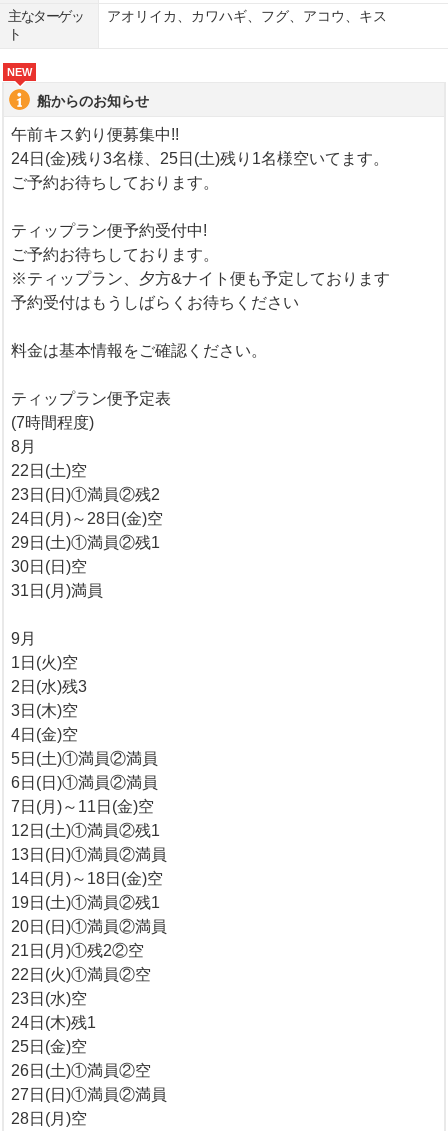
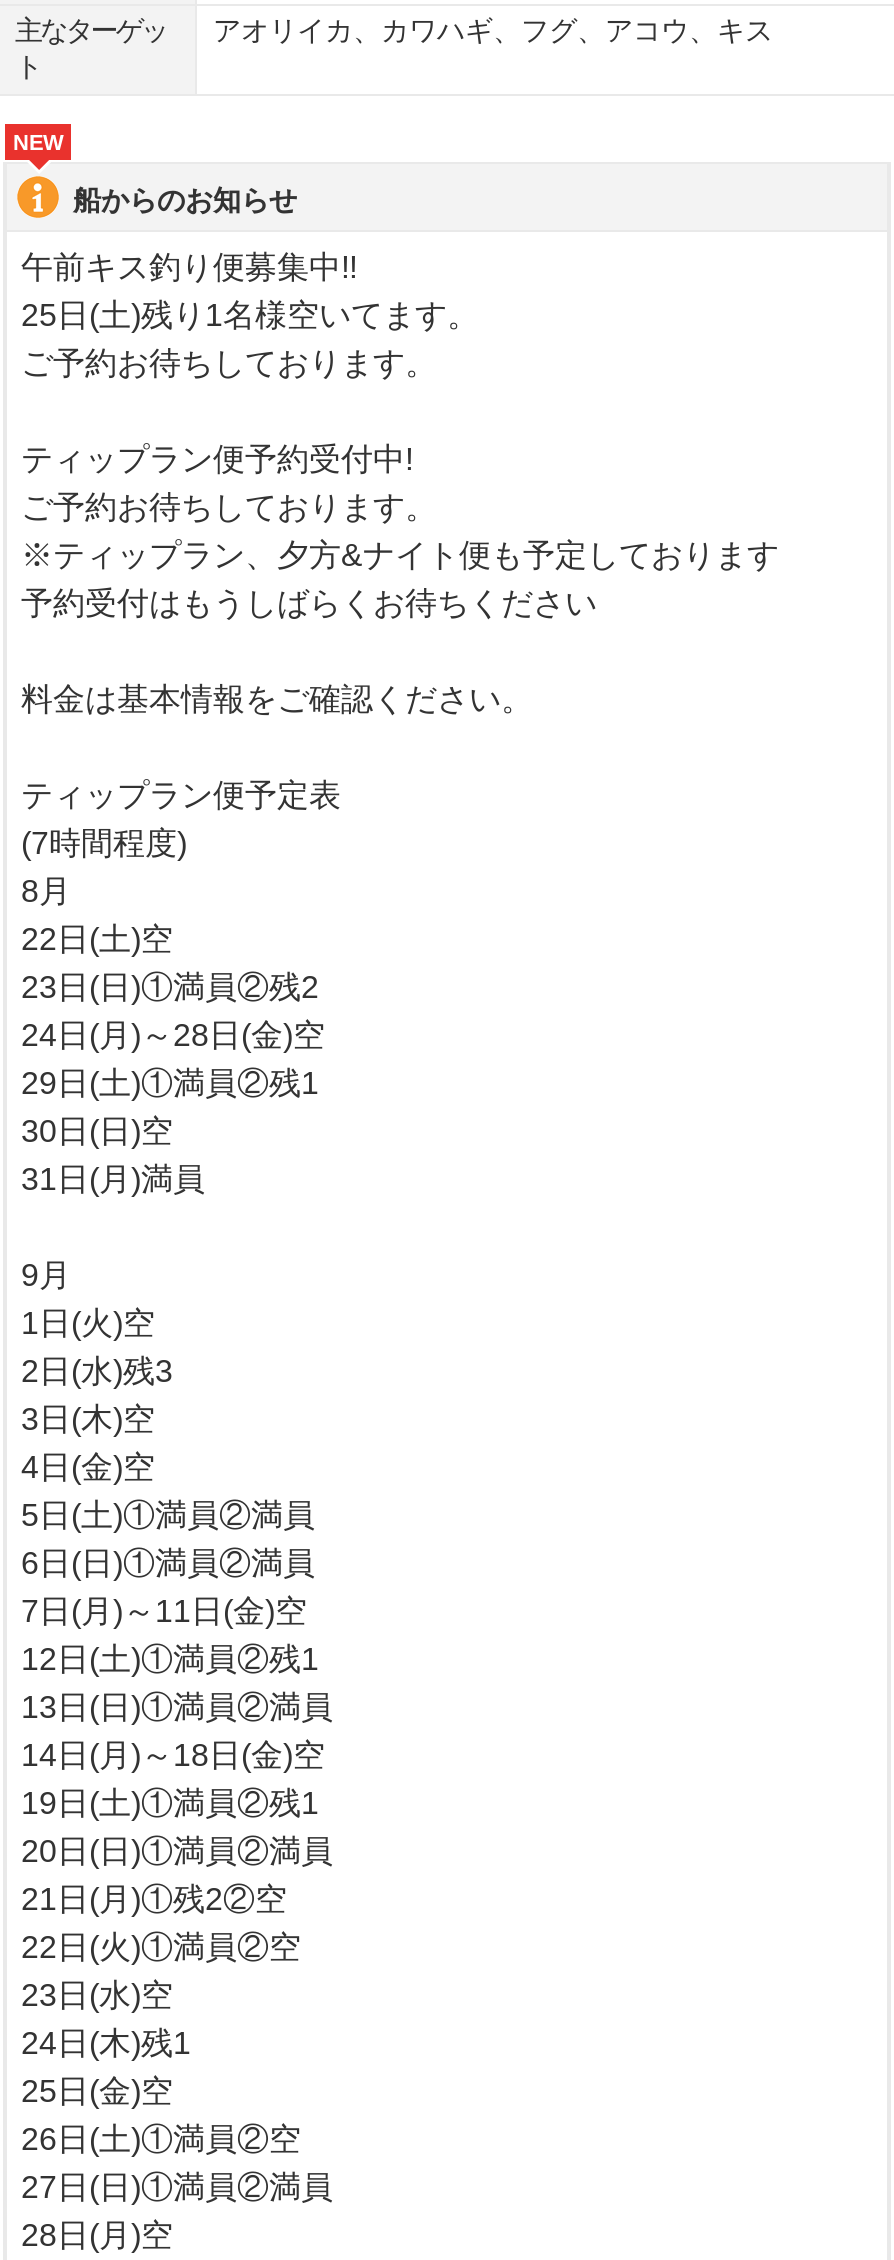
- 24日(金)残り3名様、25日(土)残り1名様空いてます。
+ 25日(土)残り1名様空いてます。
